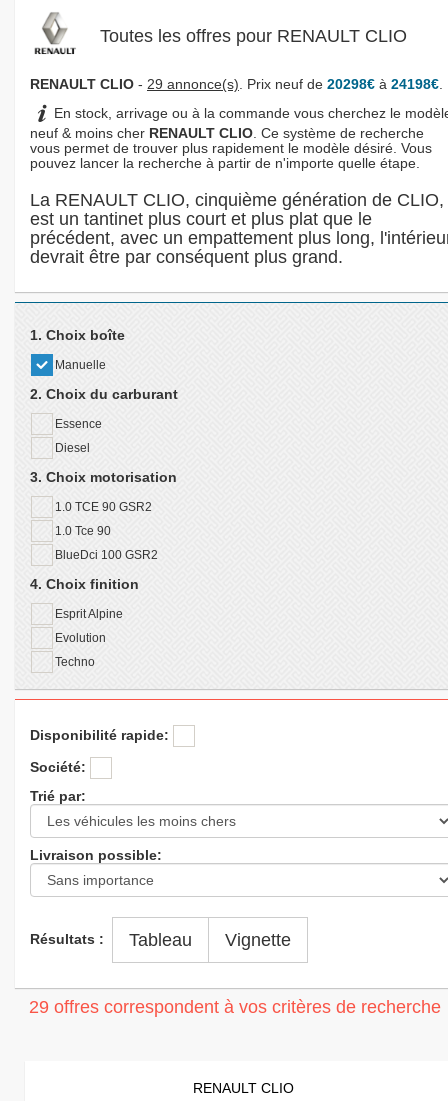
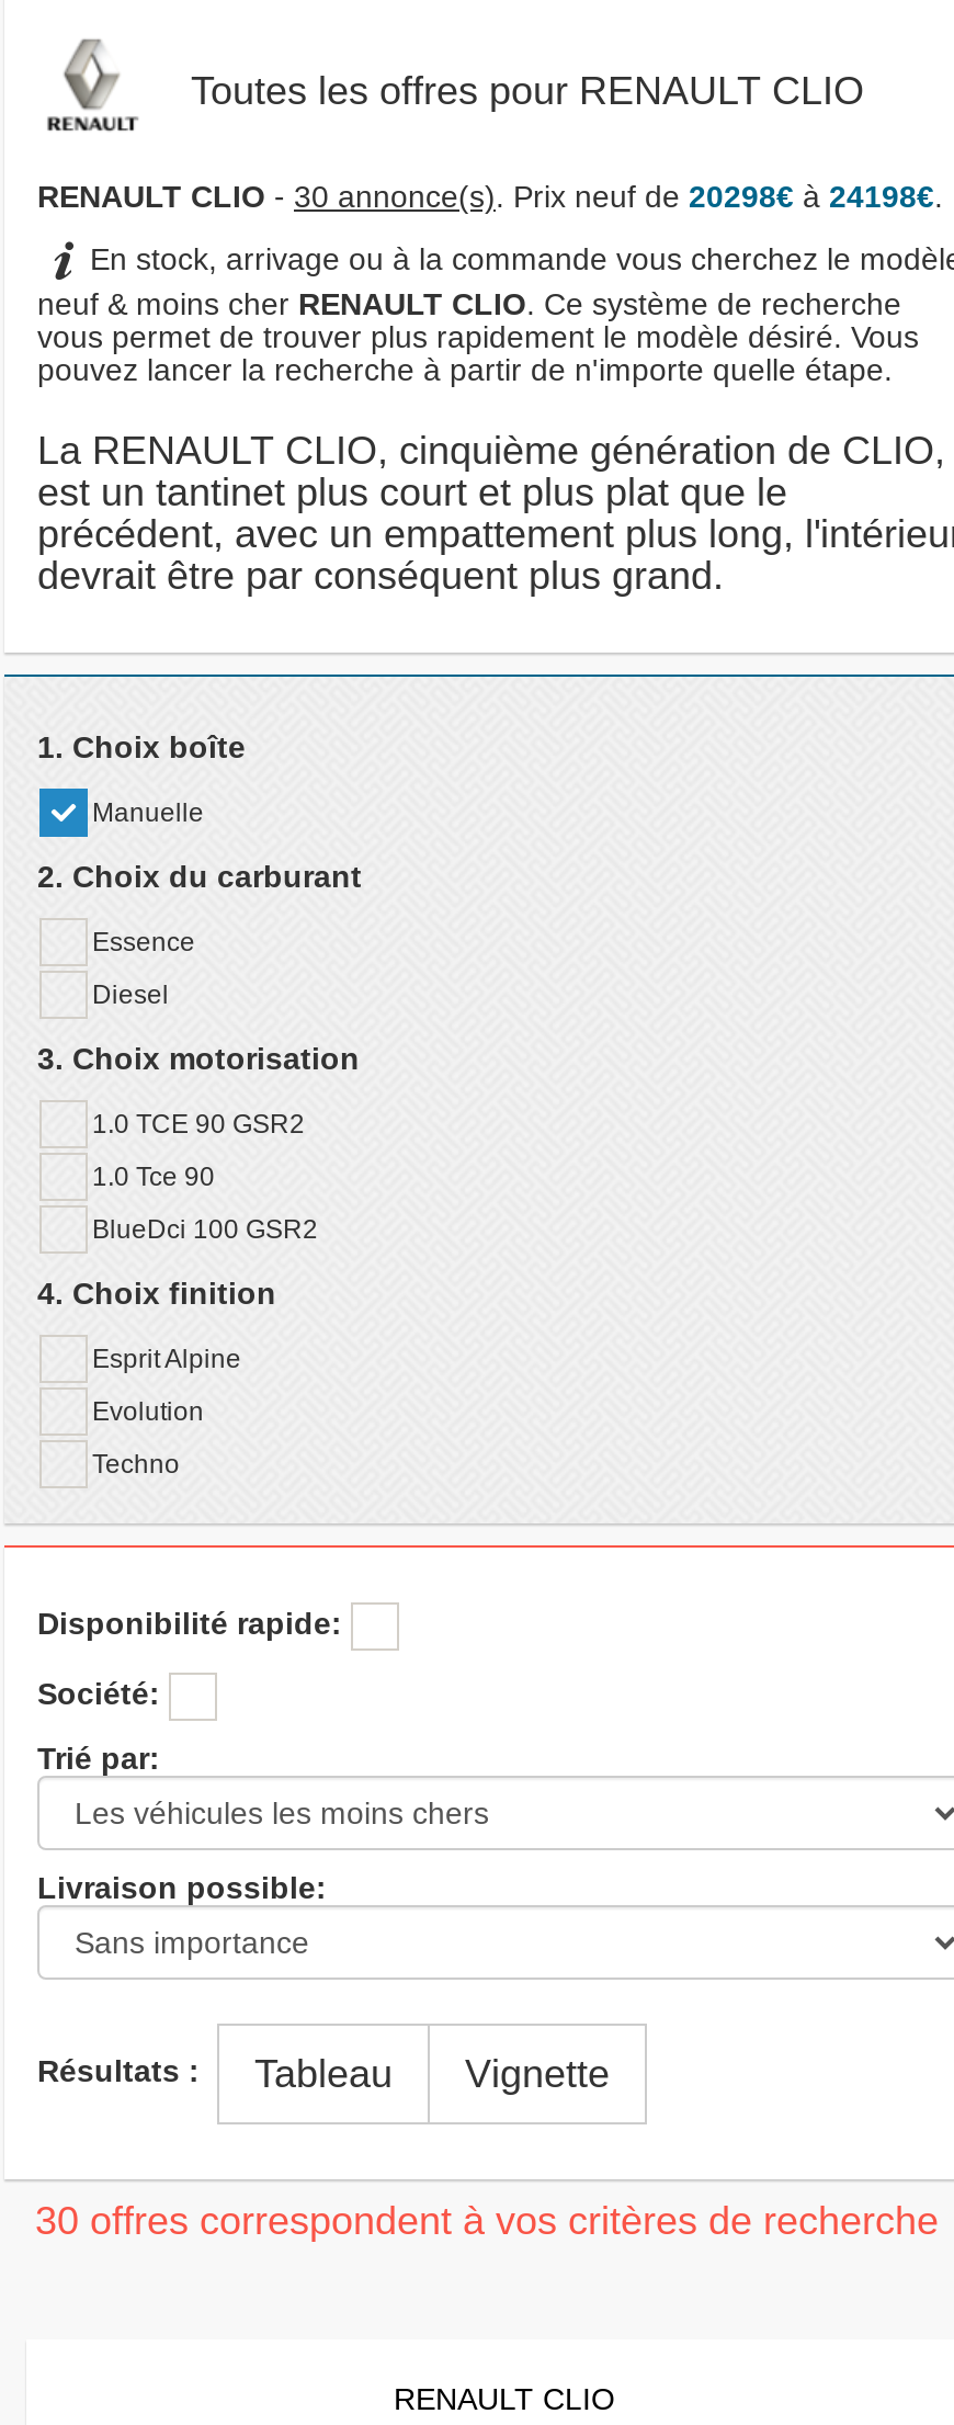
- RENAULT CLIO - 29 annonce(s). Prix neuf de 20298€à 24198€.
+ RENAULT CLIO - 30 annonce(s). Prix neuf de 20298€à 24198€.

- 29 offres correspondent à vos critères de recherche
+ 30 offres correspondent à vos critères de recherche
